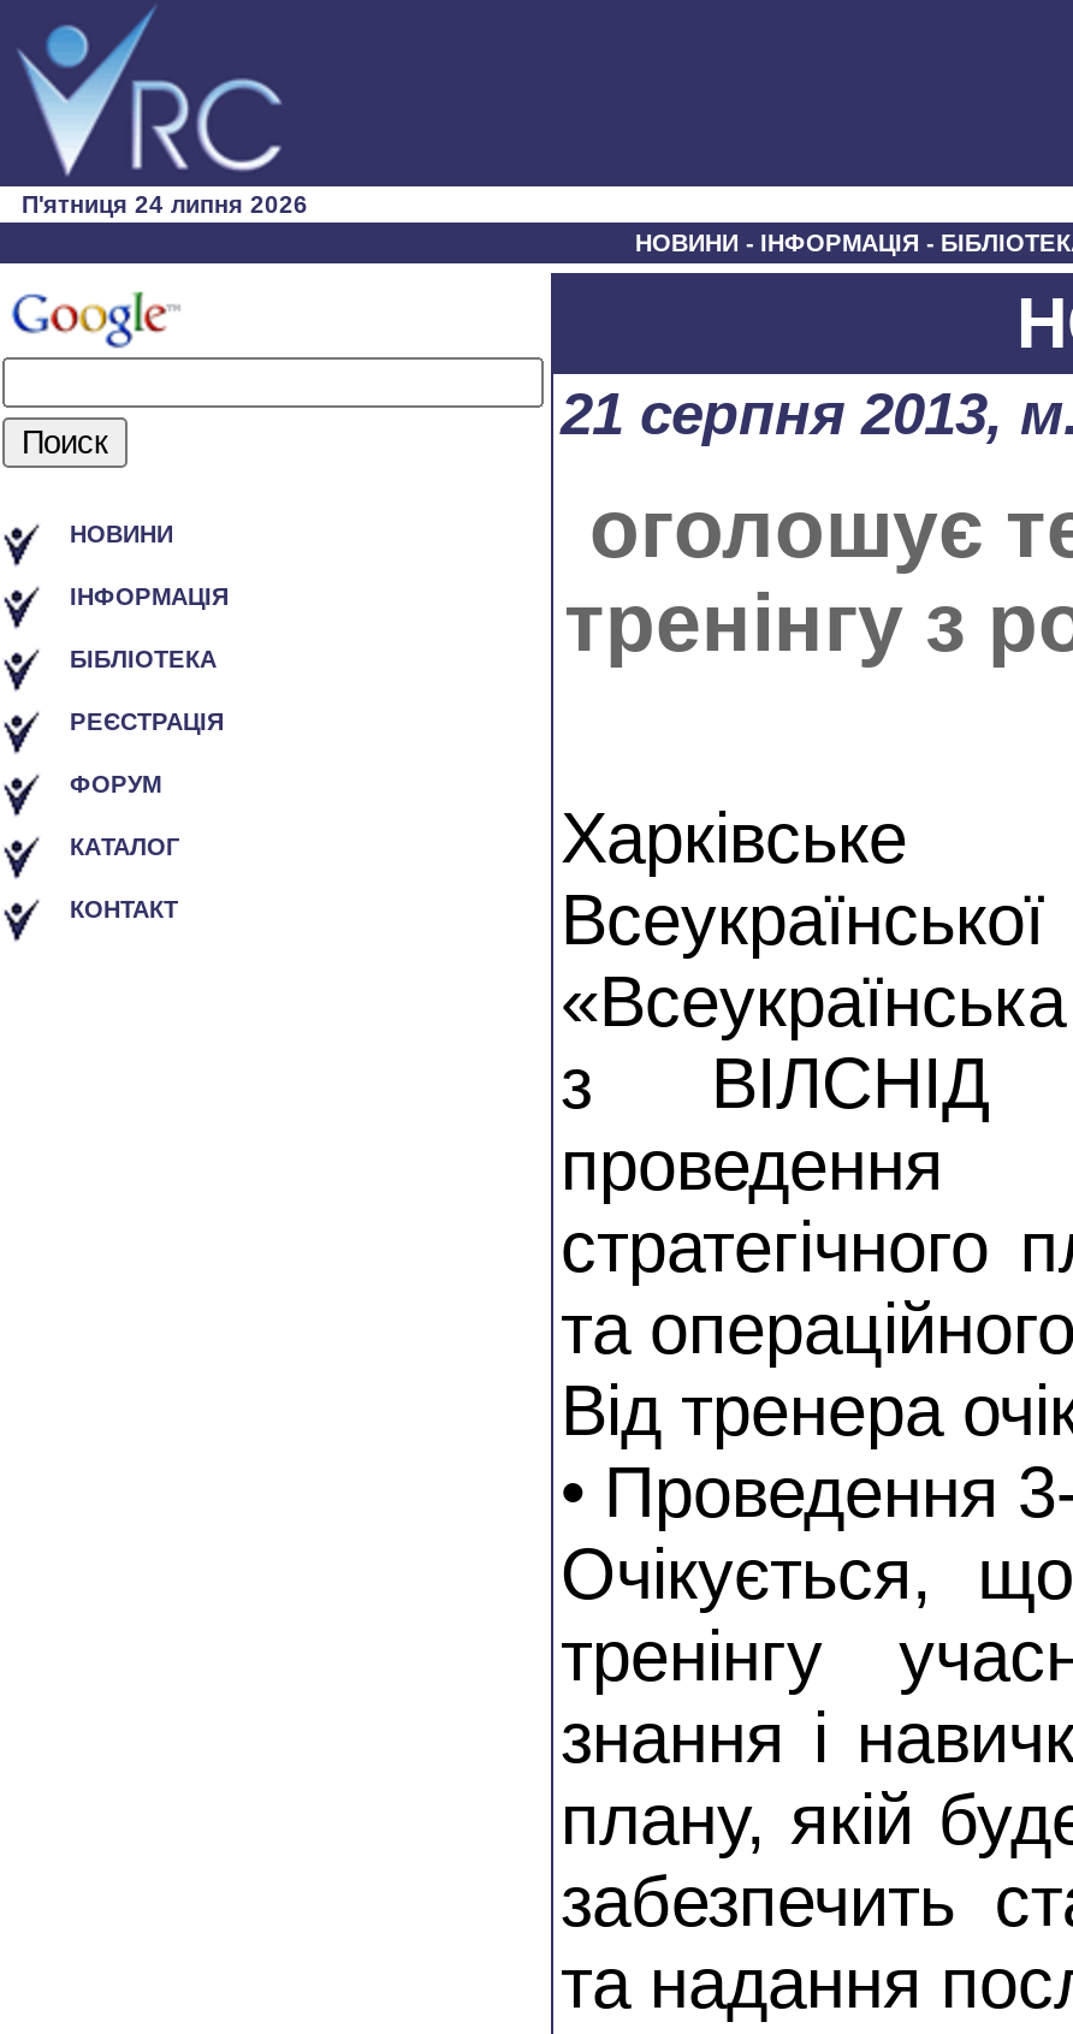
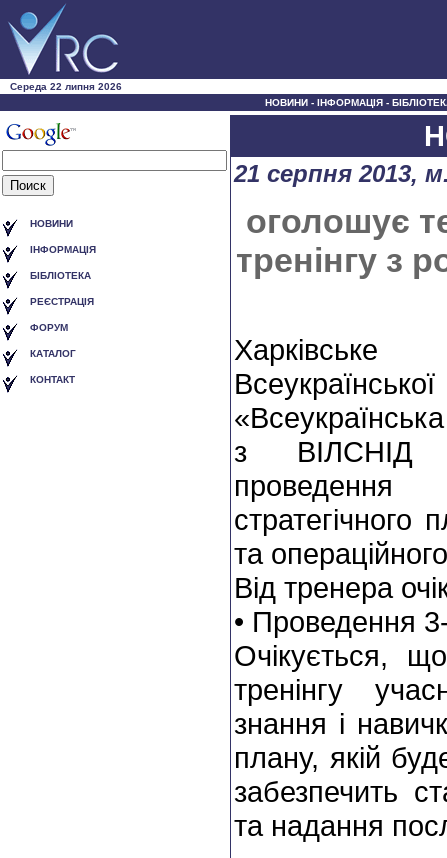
- П'ятниця 24 липня 2026
+ Середа 22 липня 2026
